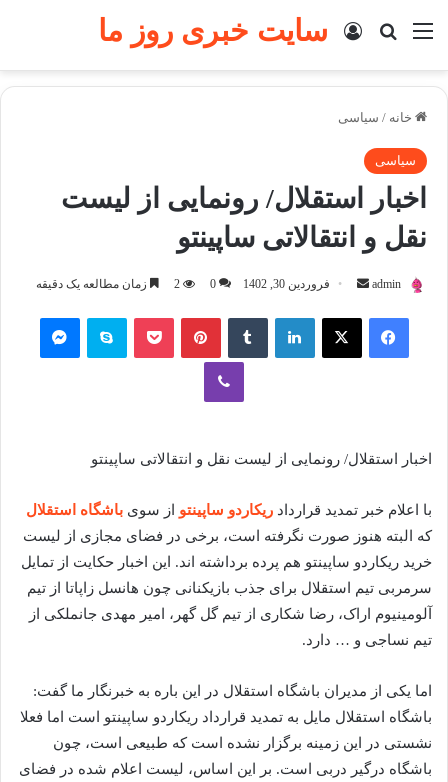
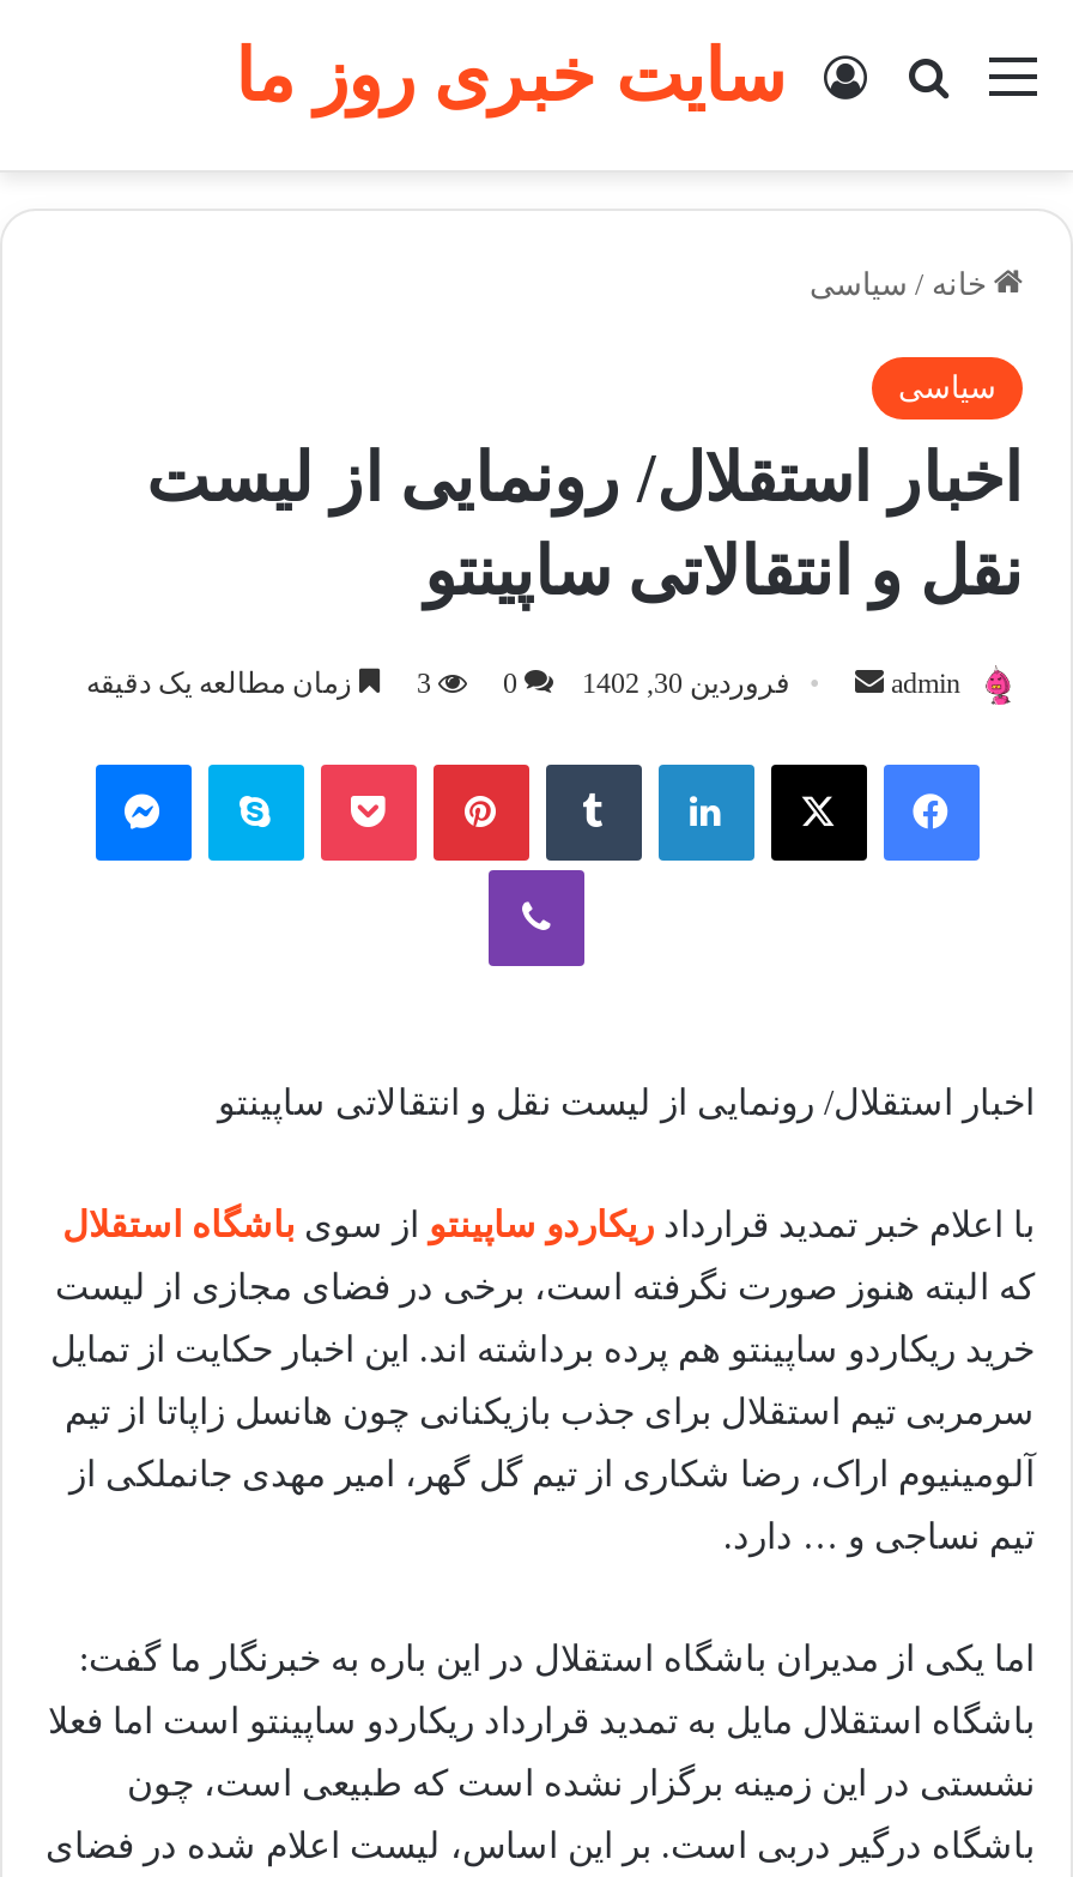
- 2 زمان مطالعه یک دقیقه
+ 3 زمان مطالعه یک دقیقه
